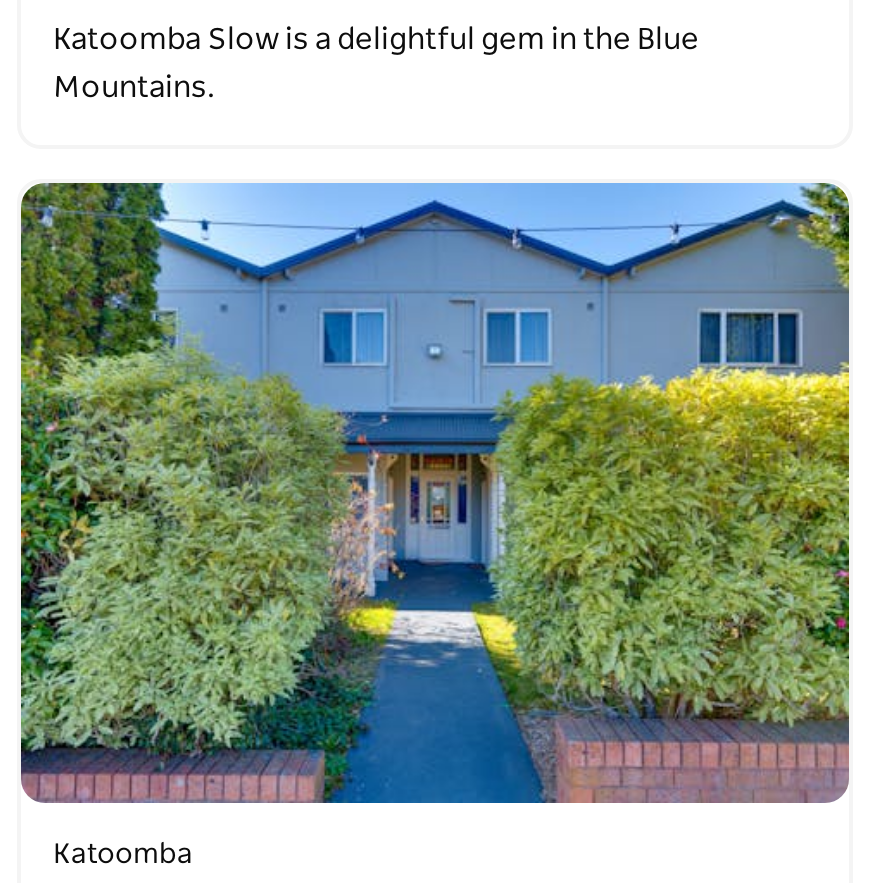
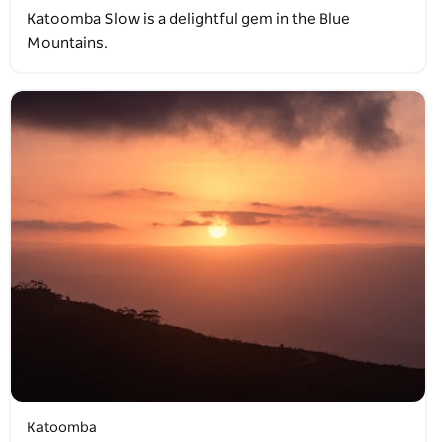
- [image]
+ [image]
